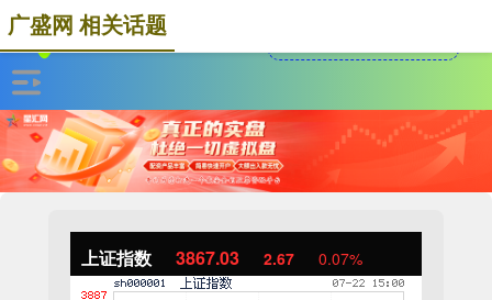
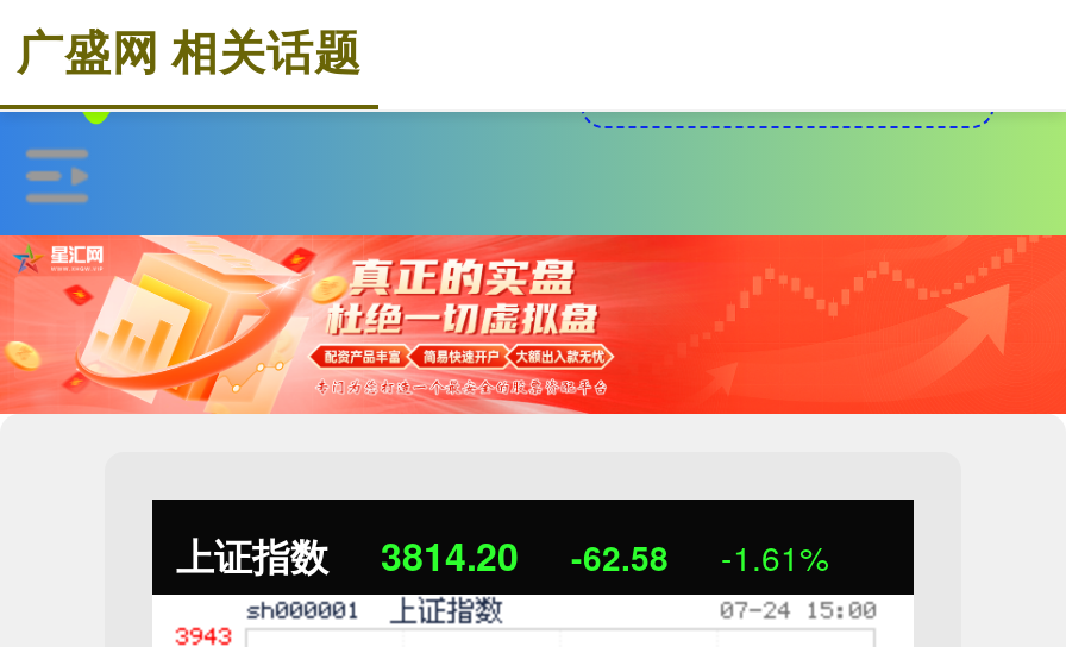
- 3867.03
+ 3814.20

- 2.67
+ -62.58

- 0.07%
+ -1.61%
